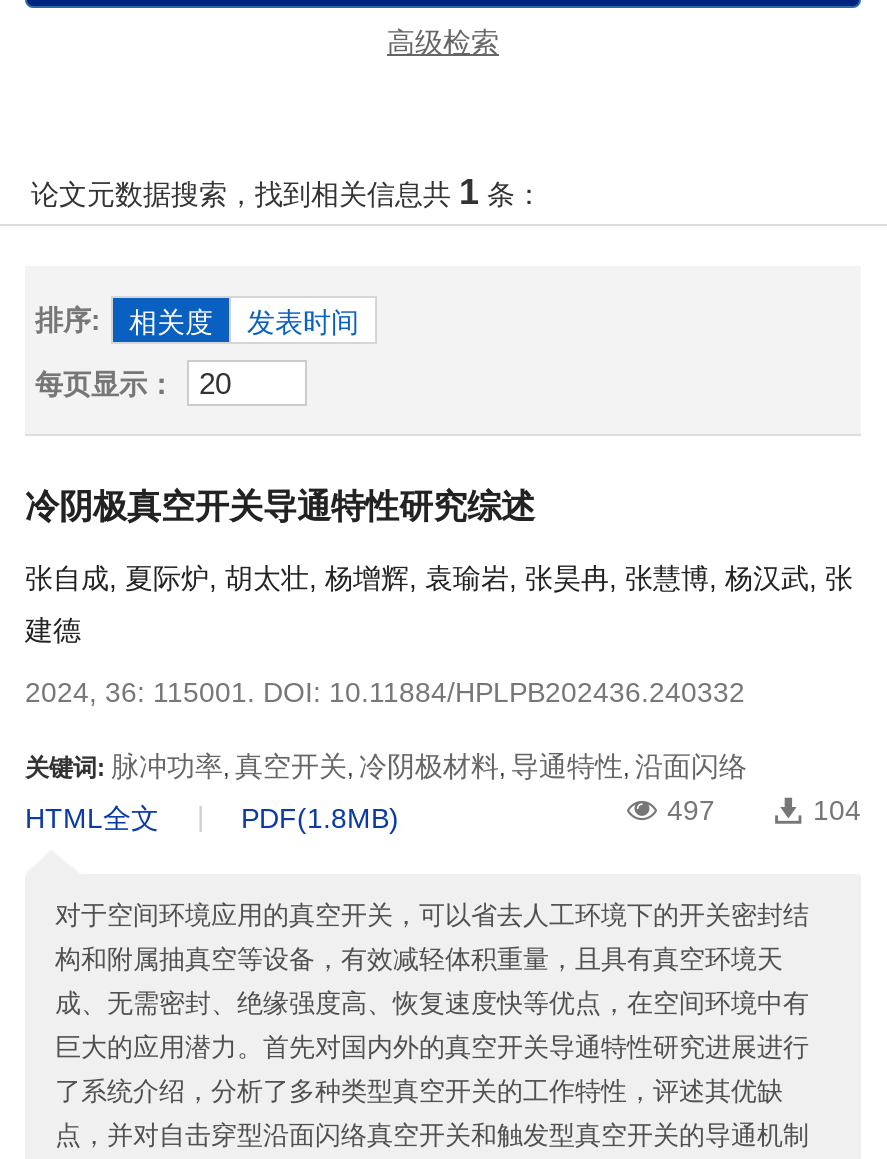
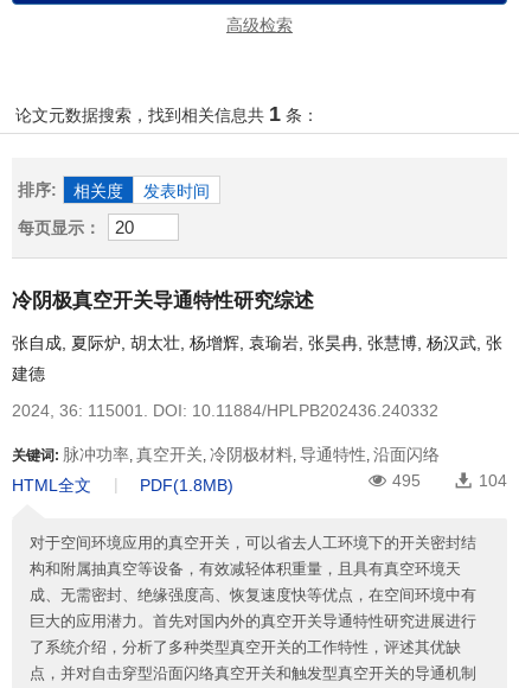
- 497
+ 495
